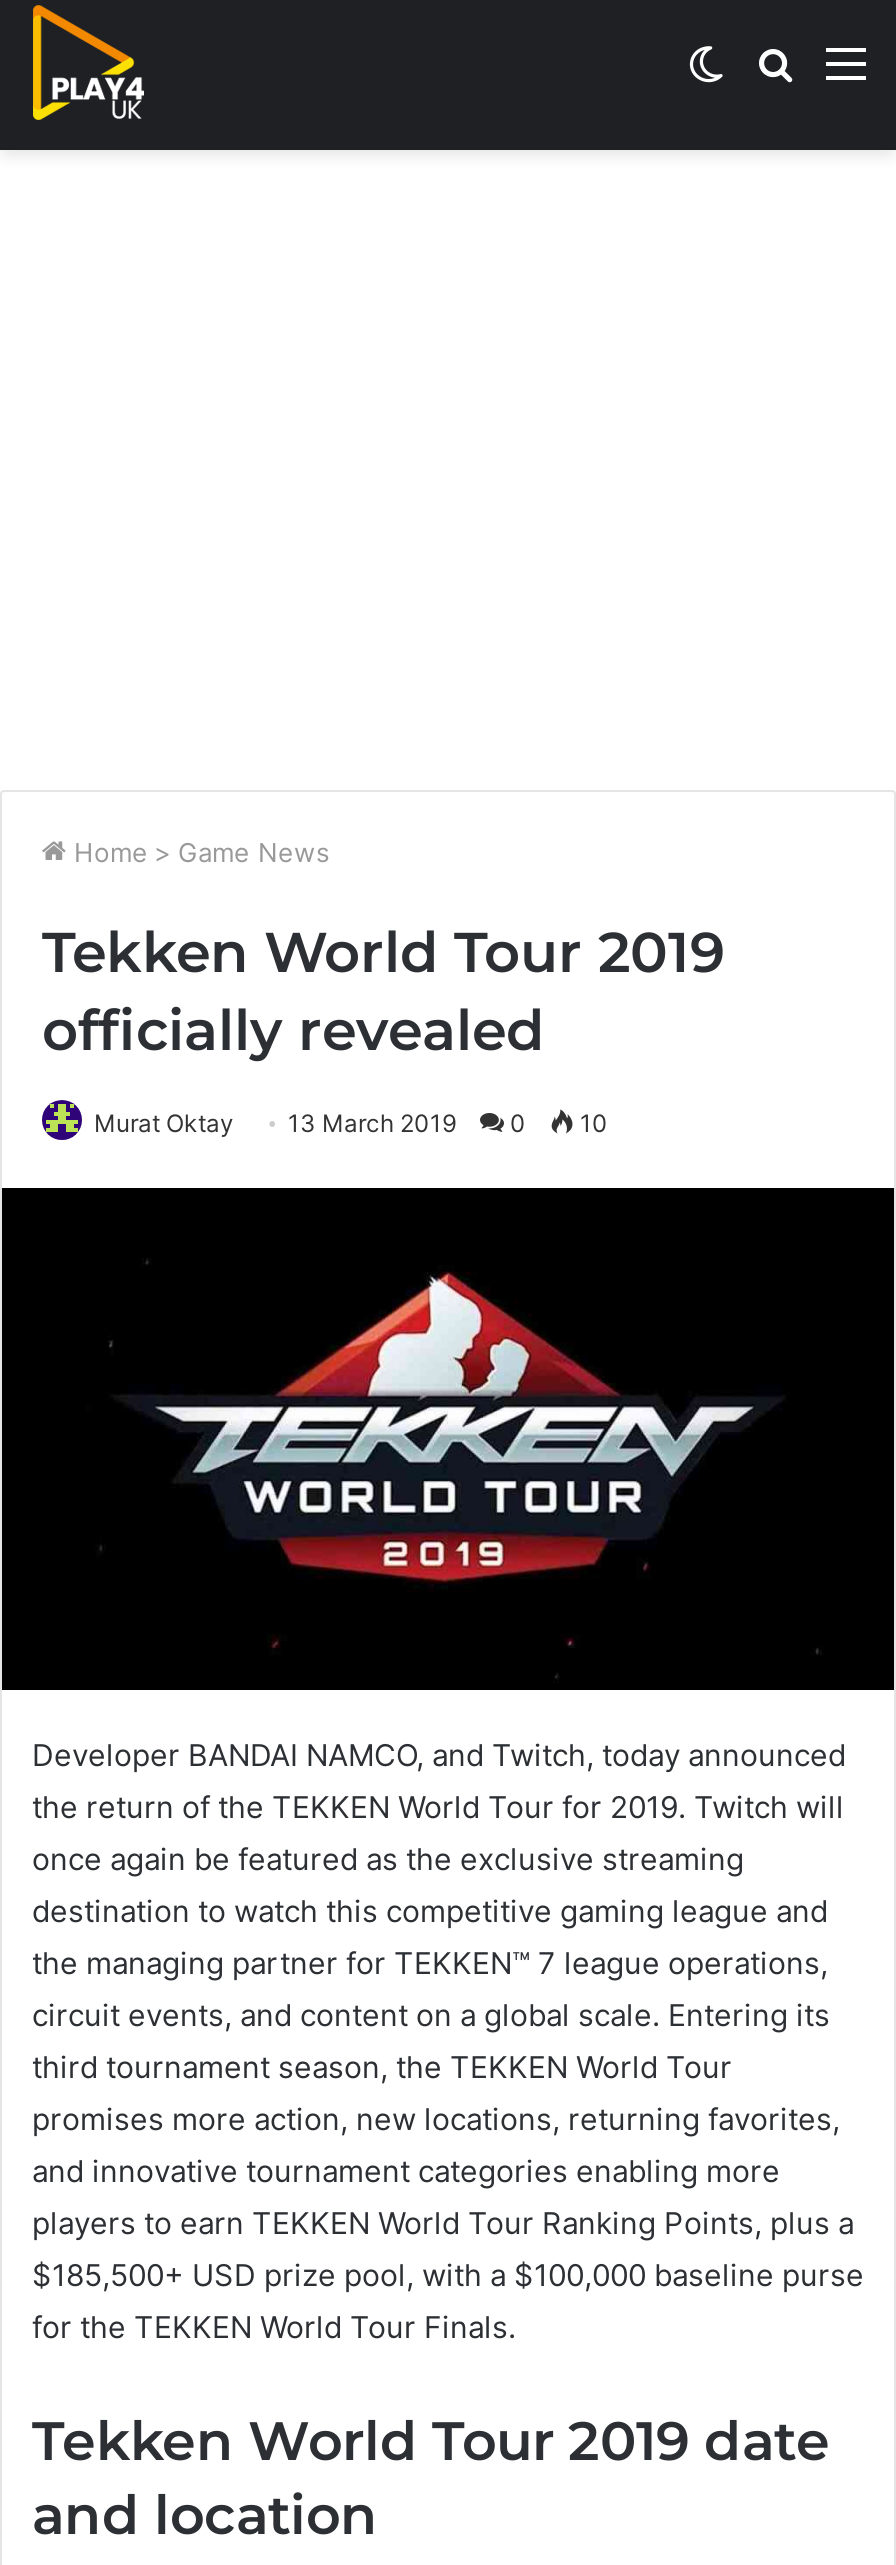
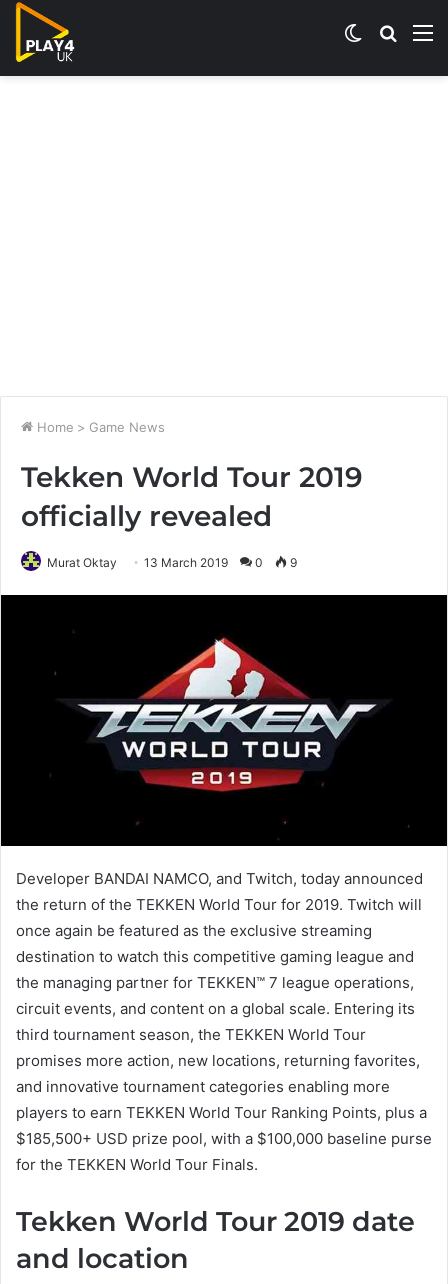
- Murat Oktay 13 March 2019 0 10
+ Murat Oktay 13 March 2019 0 9
